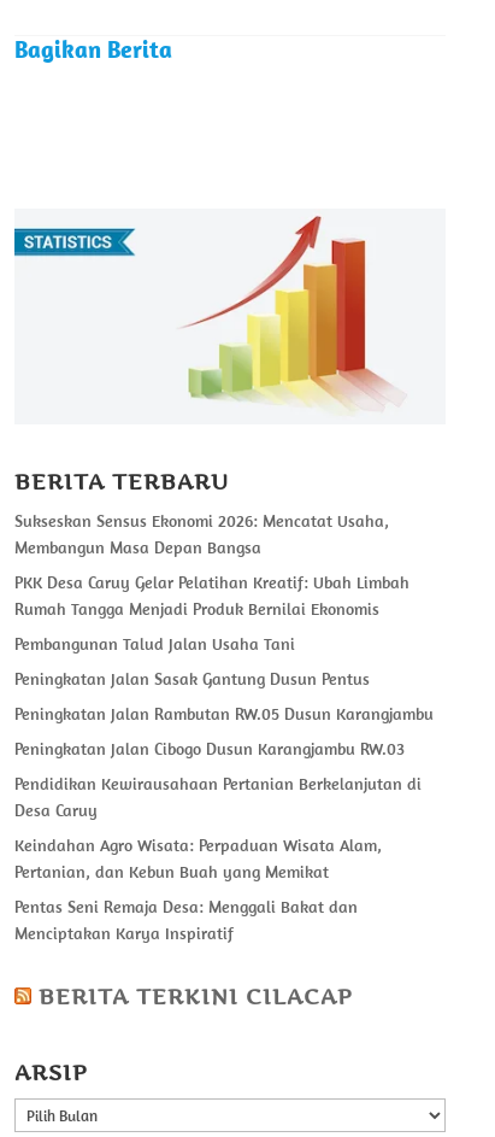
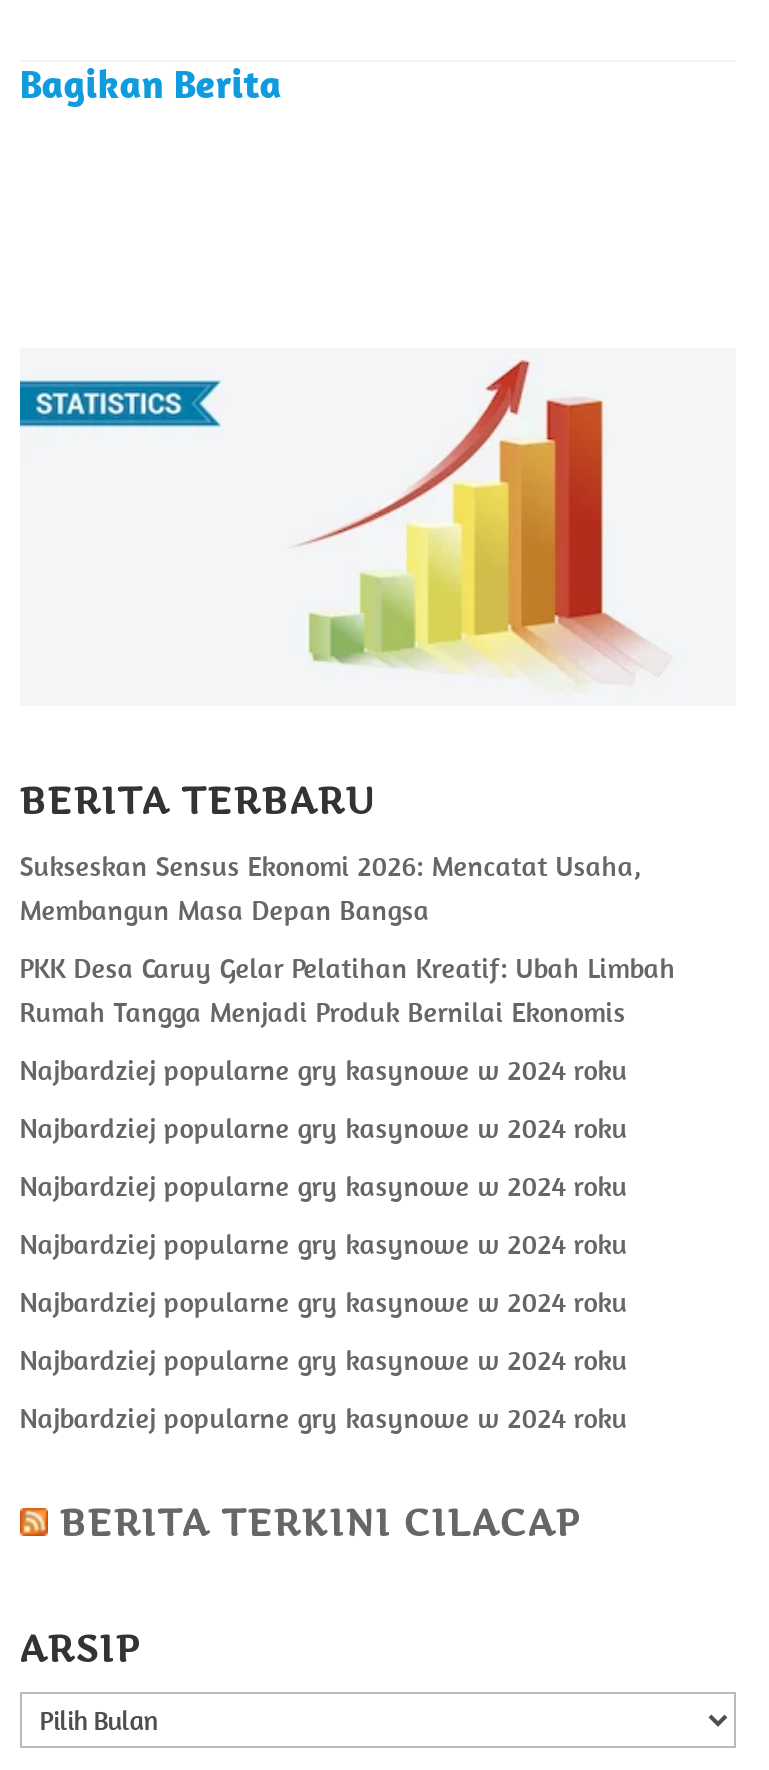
- Pembangunan Talud Jalan Usaha Tani
+ Najbardziej popularne gry kasynowe w 2024 roku

- Peningkatan Jalan Sasak Gantung Dusun Pentus
+ Najbardziej popularne gry kasynowe w 2024 roku

- Peningkatan Jalan Rambutan RW.05 Dusun Karangjambu
+ Najbardziej popularne gry kasynowe w 2024 roku

- Peningkatan Jalan Cibogo Dusun Karangjambu RW.03
+ Najbardziej popularne gry kasynowe w 2024 roku

- Pendidikan Kewirausahaan Pertanian Berkelanjutan di
- Desa Caruy
+ Najbardziej popularne gry kasynowe w 2024 roku

- Keindahan Agro Wisata: Perpaduan Wisata Alam,
- Pertanian, dan Kebun Buah yang Memikat
+ Najbardziej popularne gry kasynowe w 2024 roku

- Pentas Seni Remaja Desa: Menggali Bakat dan
- Menciptakan Karya Inspiratif
+ Najbardziej popularne gry kasynowe w 2024 roku
